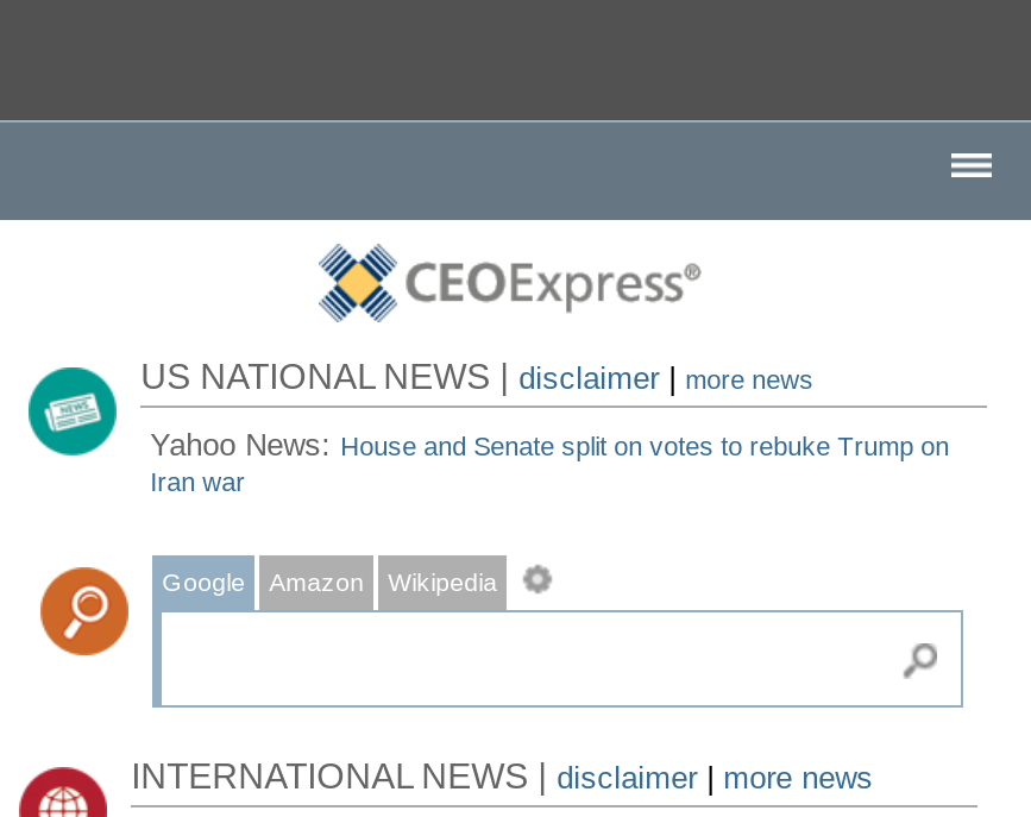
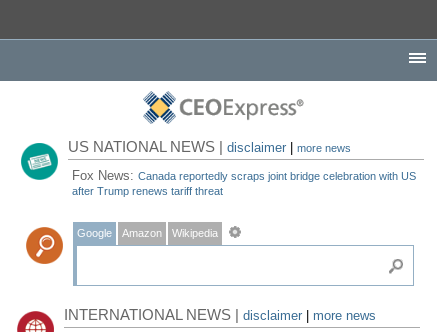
- Yahoo News: House and Senate split on votes to rebuke Trump on
- Iran war
+ Fox News: Canada reportedly scraps joint bridge celebration with US
+ after Trump renews tariff threat
